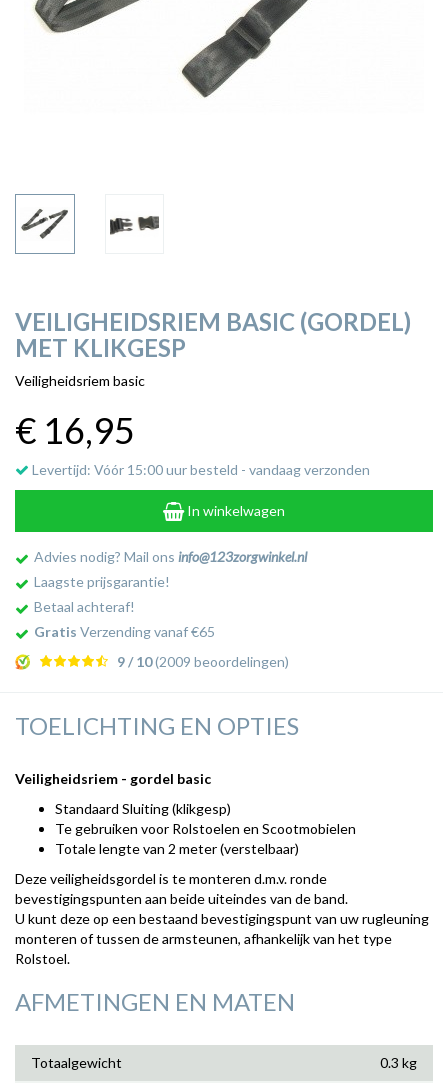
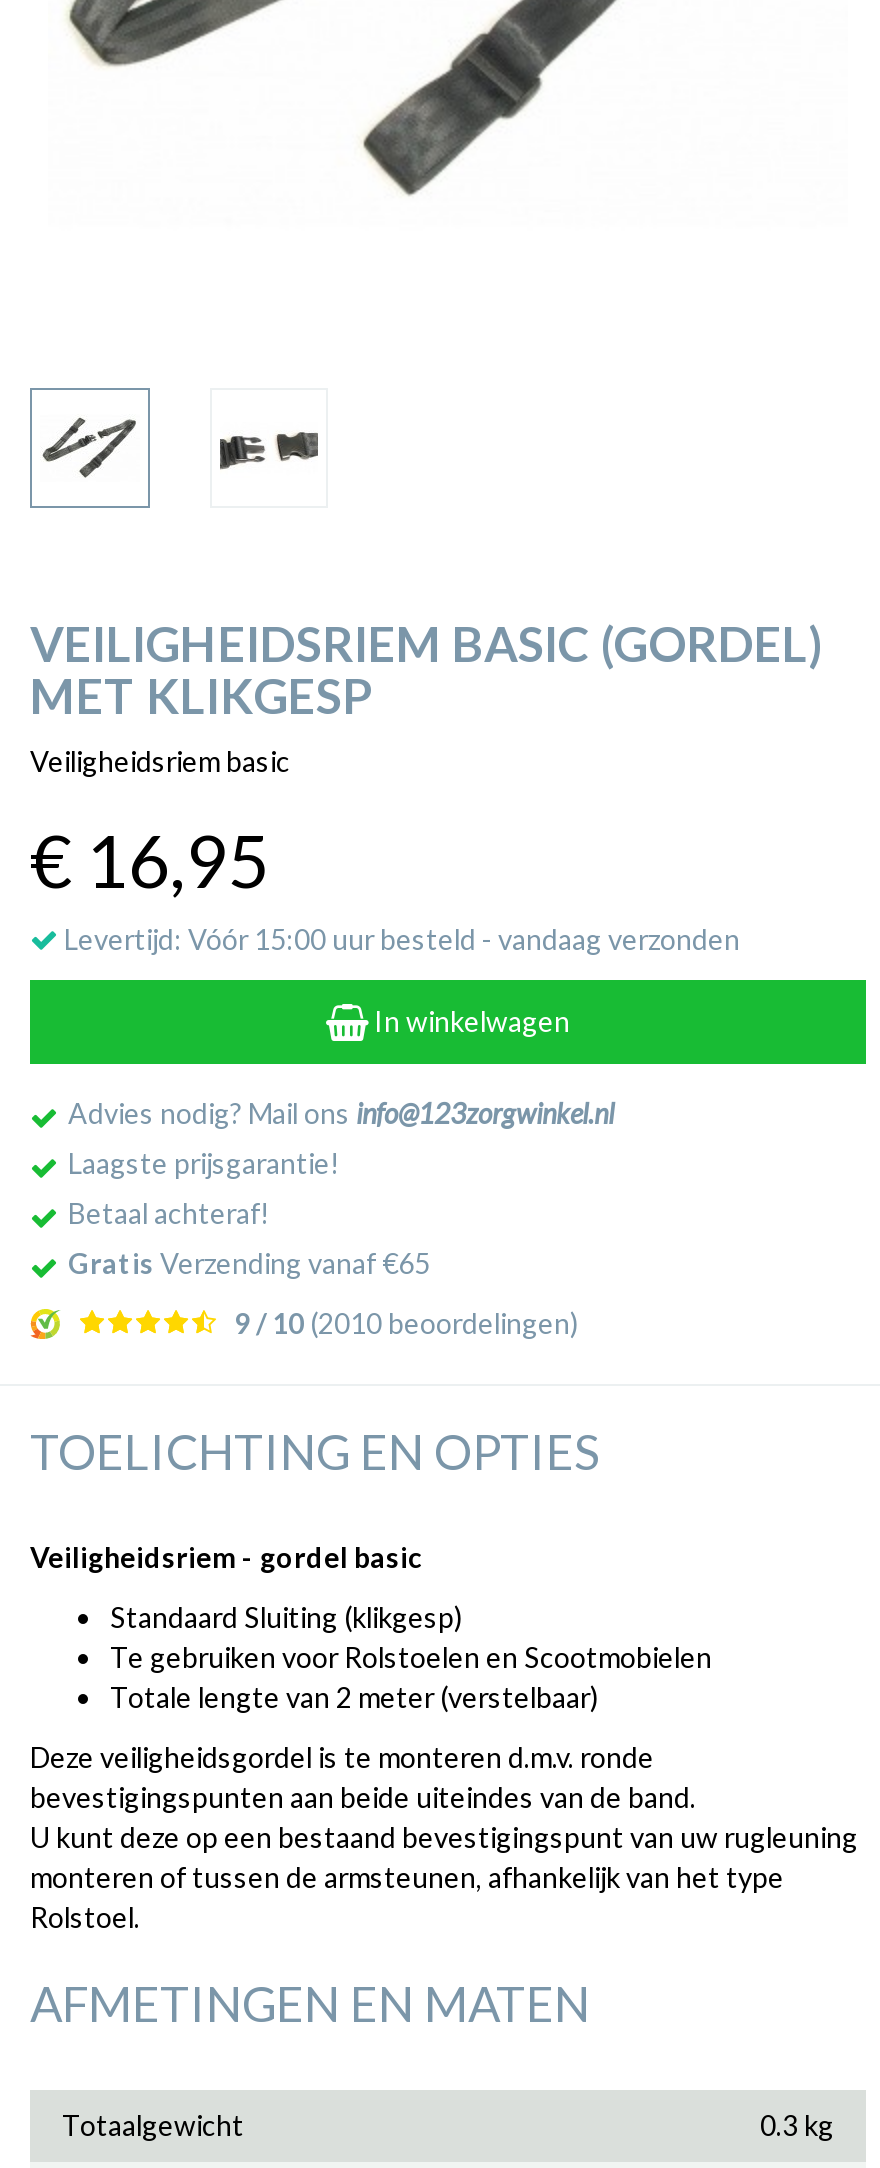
- 9 / 10 (2009 beoordelingen)
+ 9 / 10 (2010 beoordelingen)
